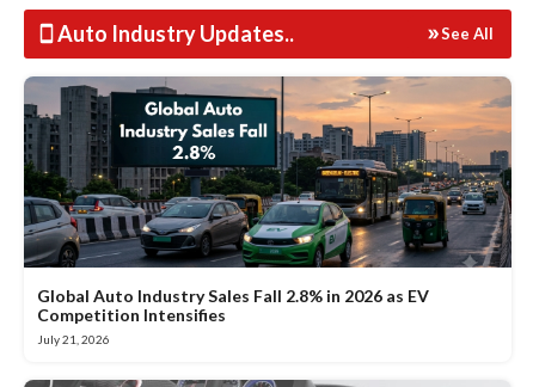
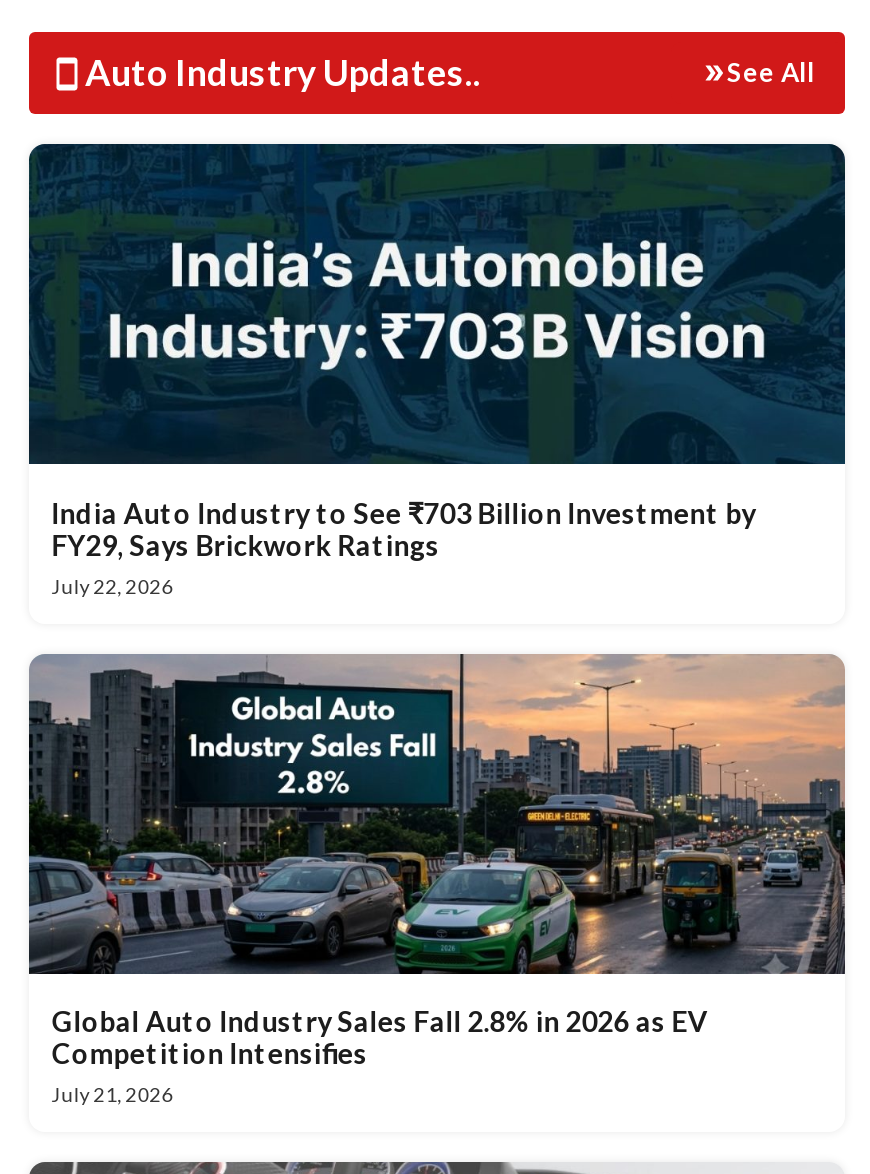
+ [image]
+ India Auto Industry to See ₹703 Billion Investment by
+ FY29, Says Brickwork Ratings
+ July 22, 2026
